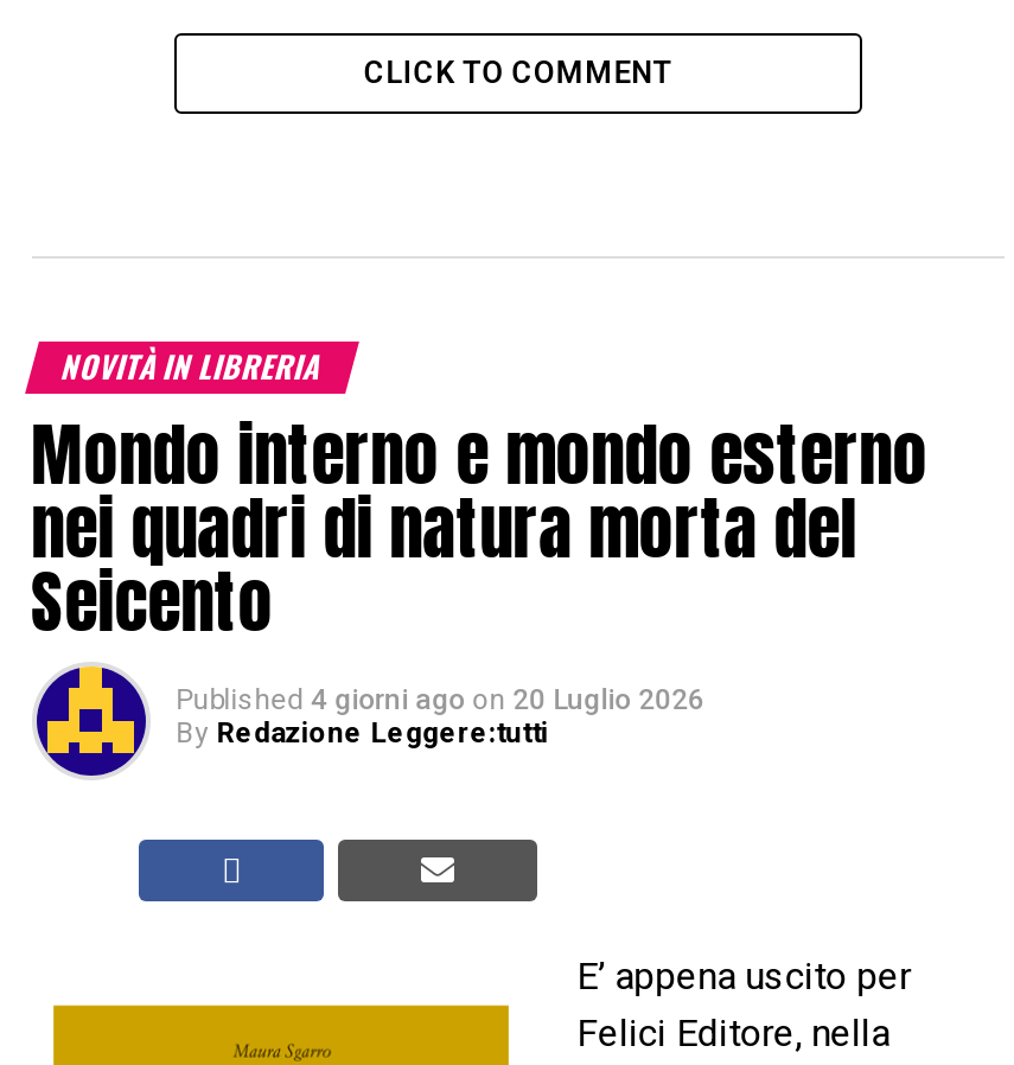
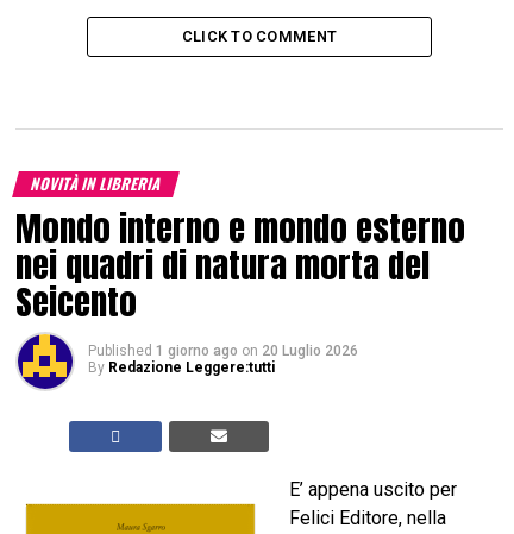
- Published 4 giorni ago on 20 Luglio 2026
+ Published 1 giorno ago on 20 Luglio 2026
